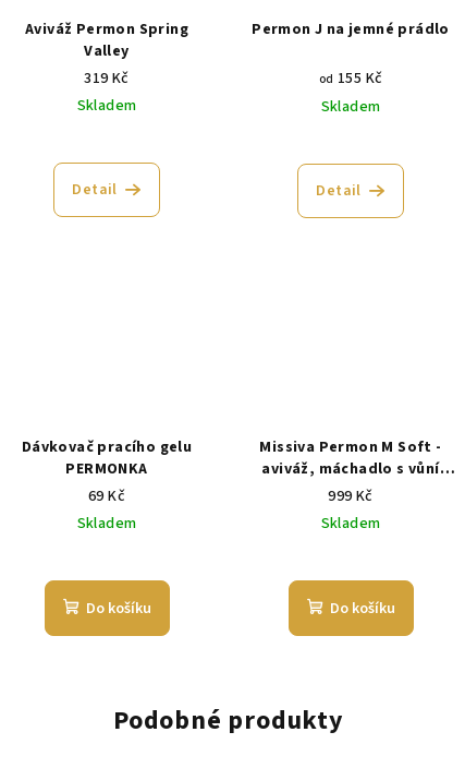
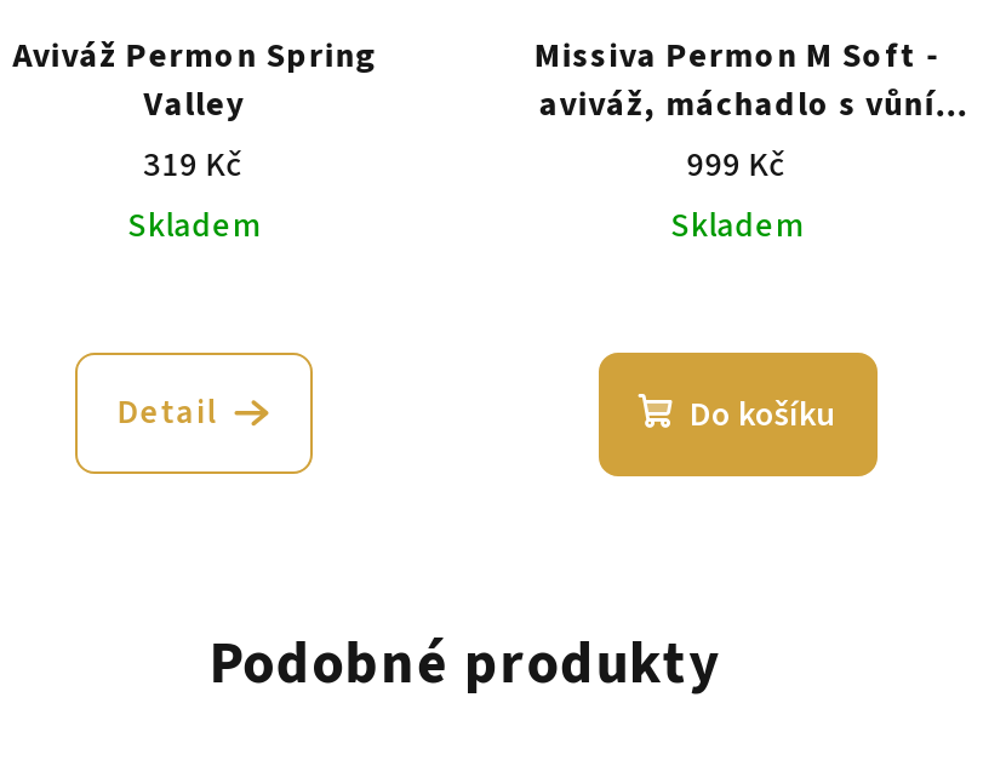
- Permon J na jemné prádlo
- od 155 Kč
- Skladem

- Detail

- Dávkovač pracího gelu
- PERMONKA
- 69 Kč
- Skladem

- Do košíku
